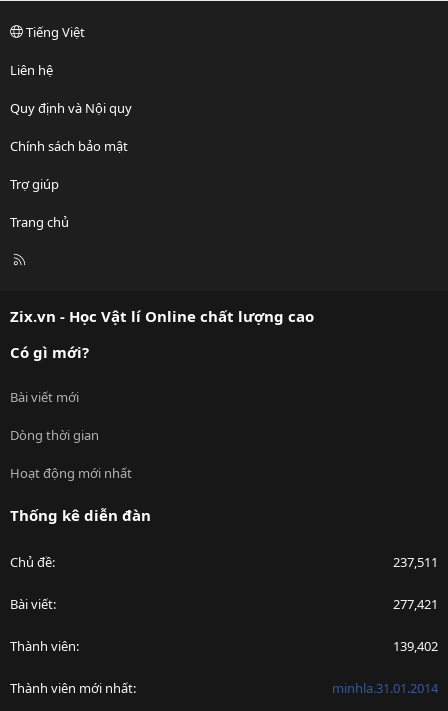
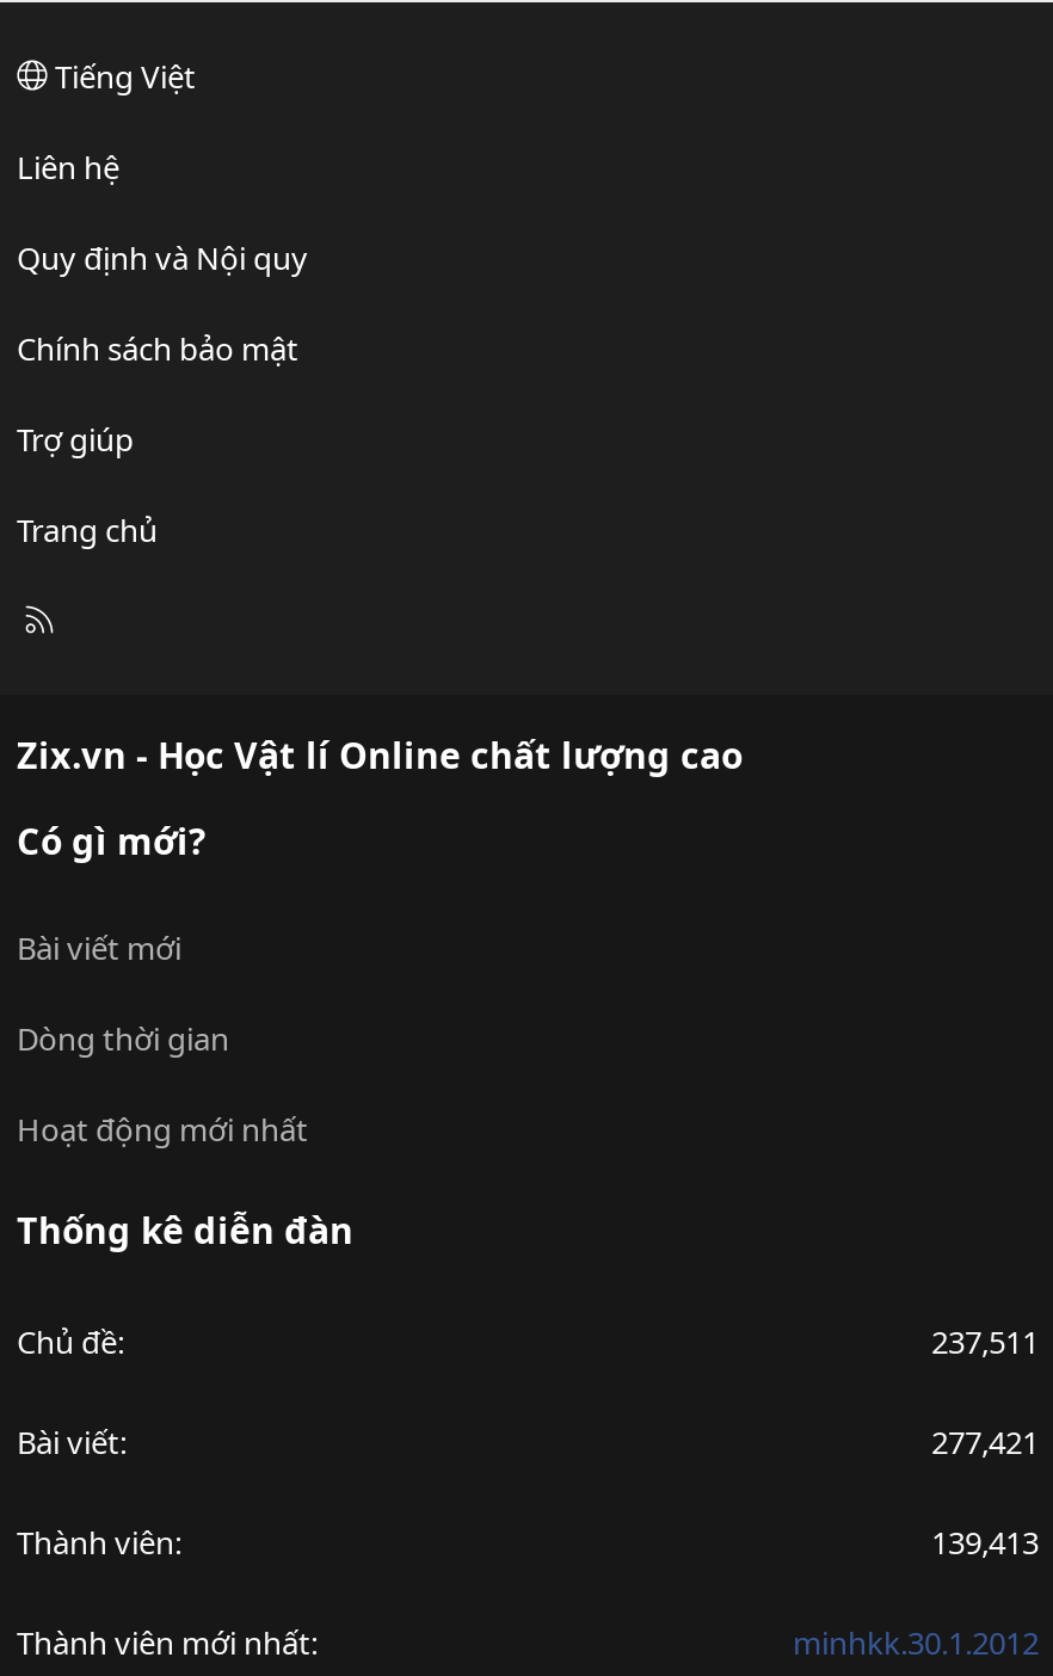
- 139,402
+ 139,413

- minhla.31.01.2014
+ minhkk.30.1.2012
